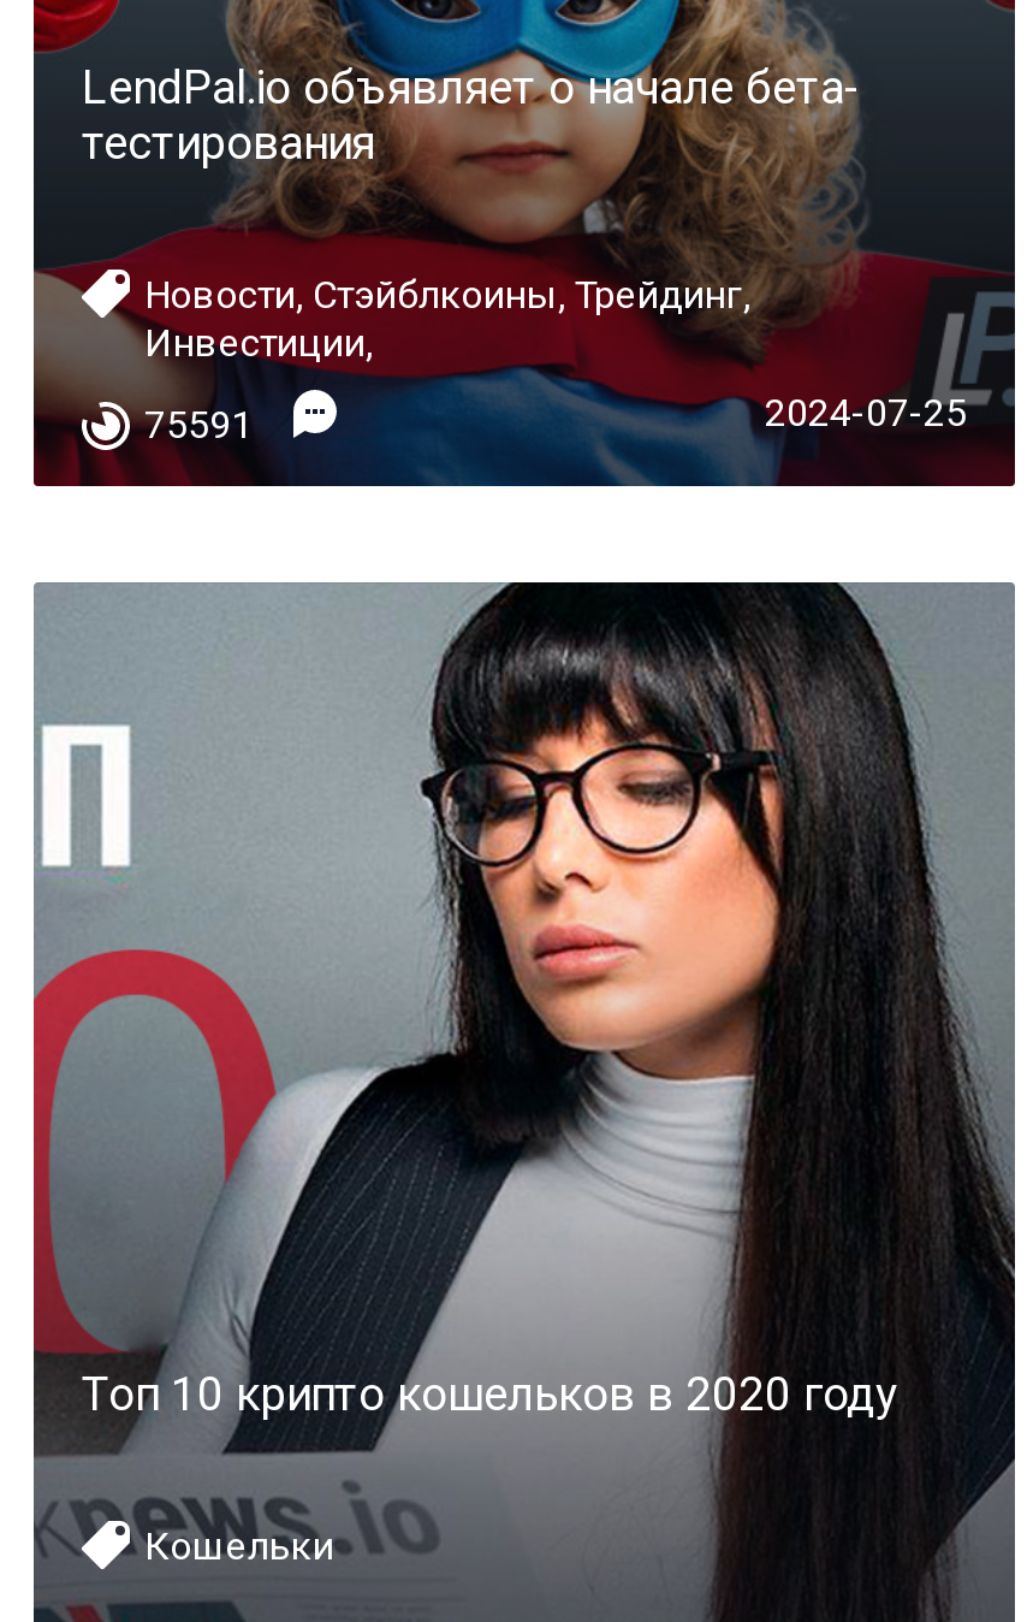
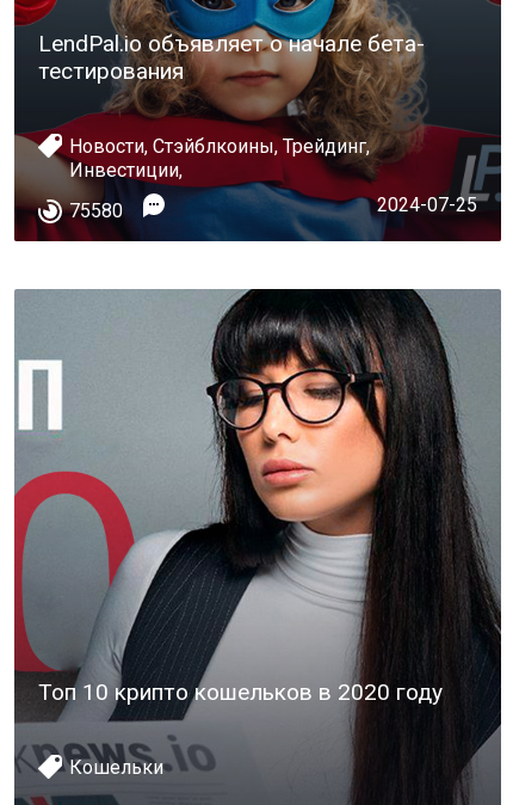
- 75591
+ 75580
